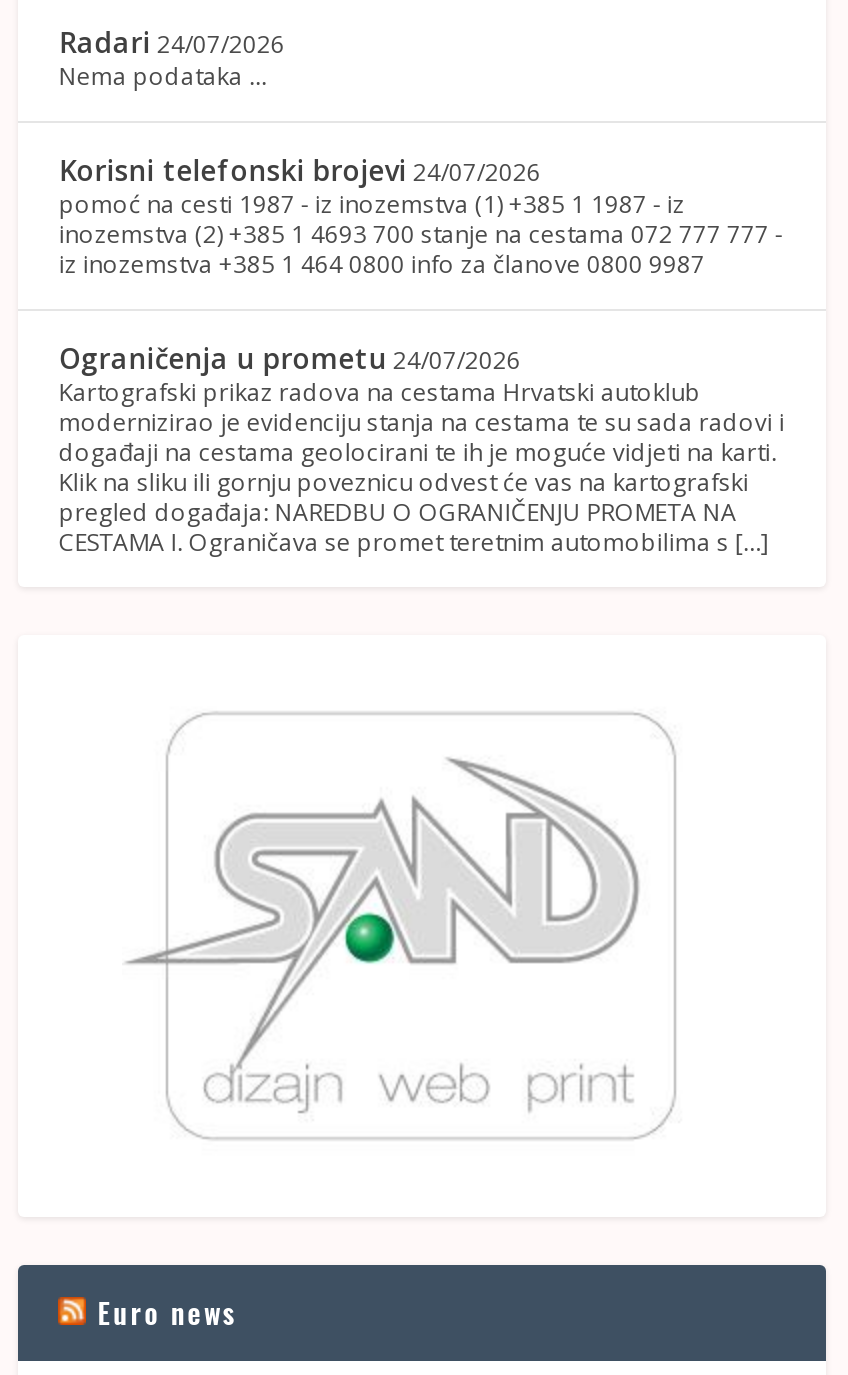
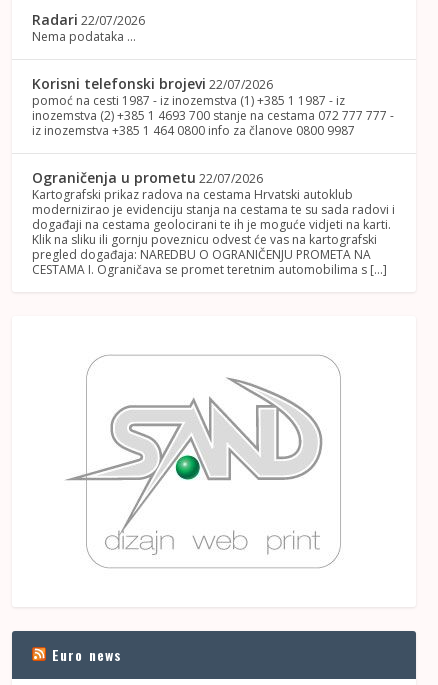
- Radari 24/07/2026
+ Radari 22/07/2026

- Korisni telefonski brojevi 24/07/2026
+ Korisni telefonski brojevi 22/07/2026

- Ograničenja u prometu 24/07/2026
+ Ograničenja u prometu 22/07/2026
